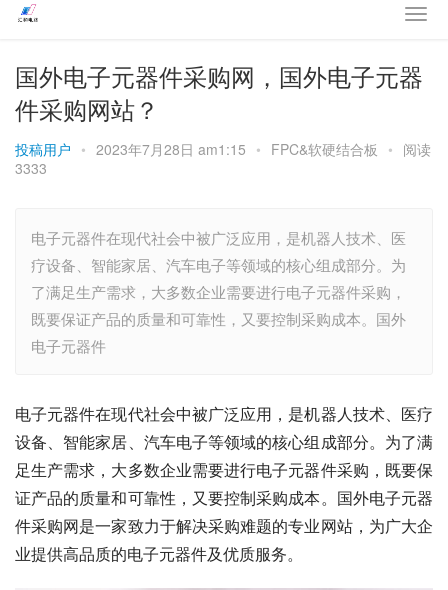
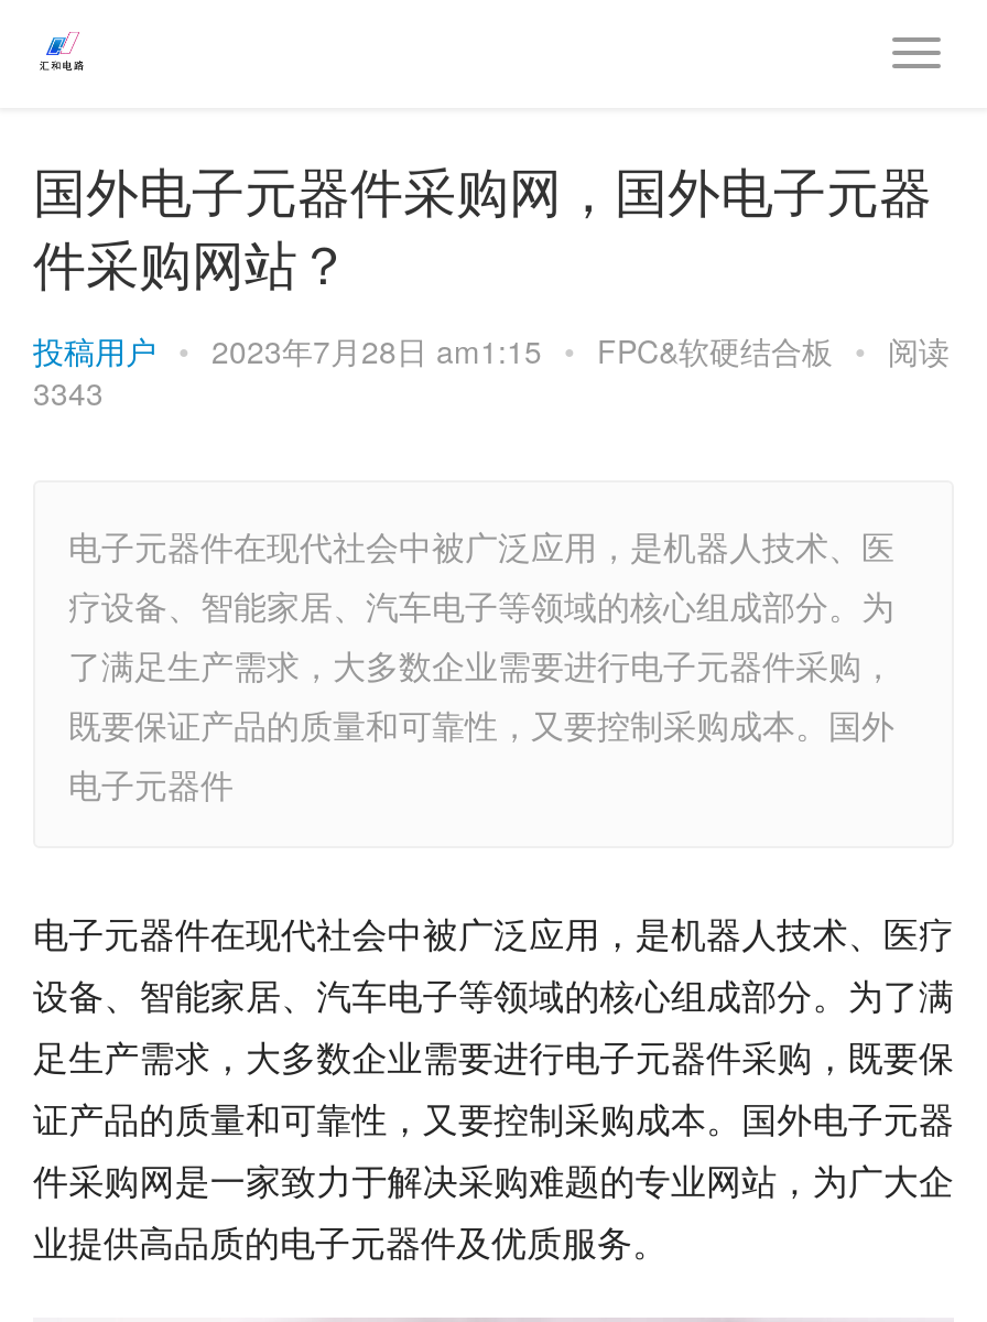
- 3333
+ 3343
